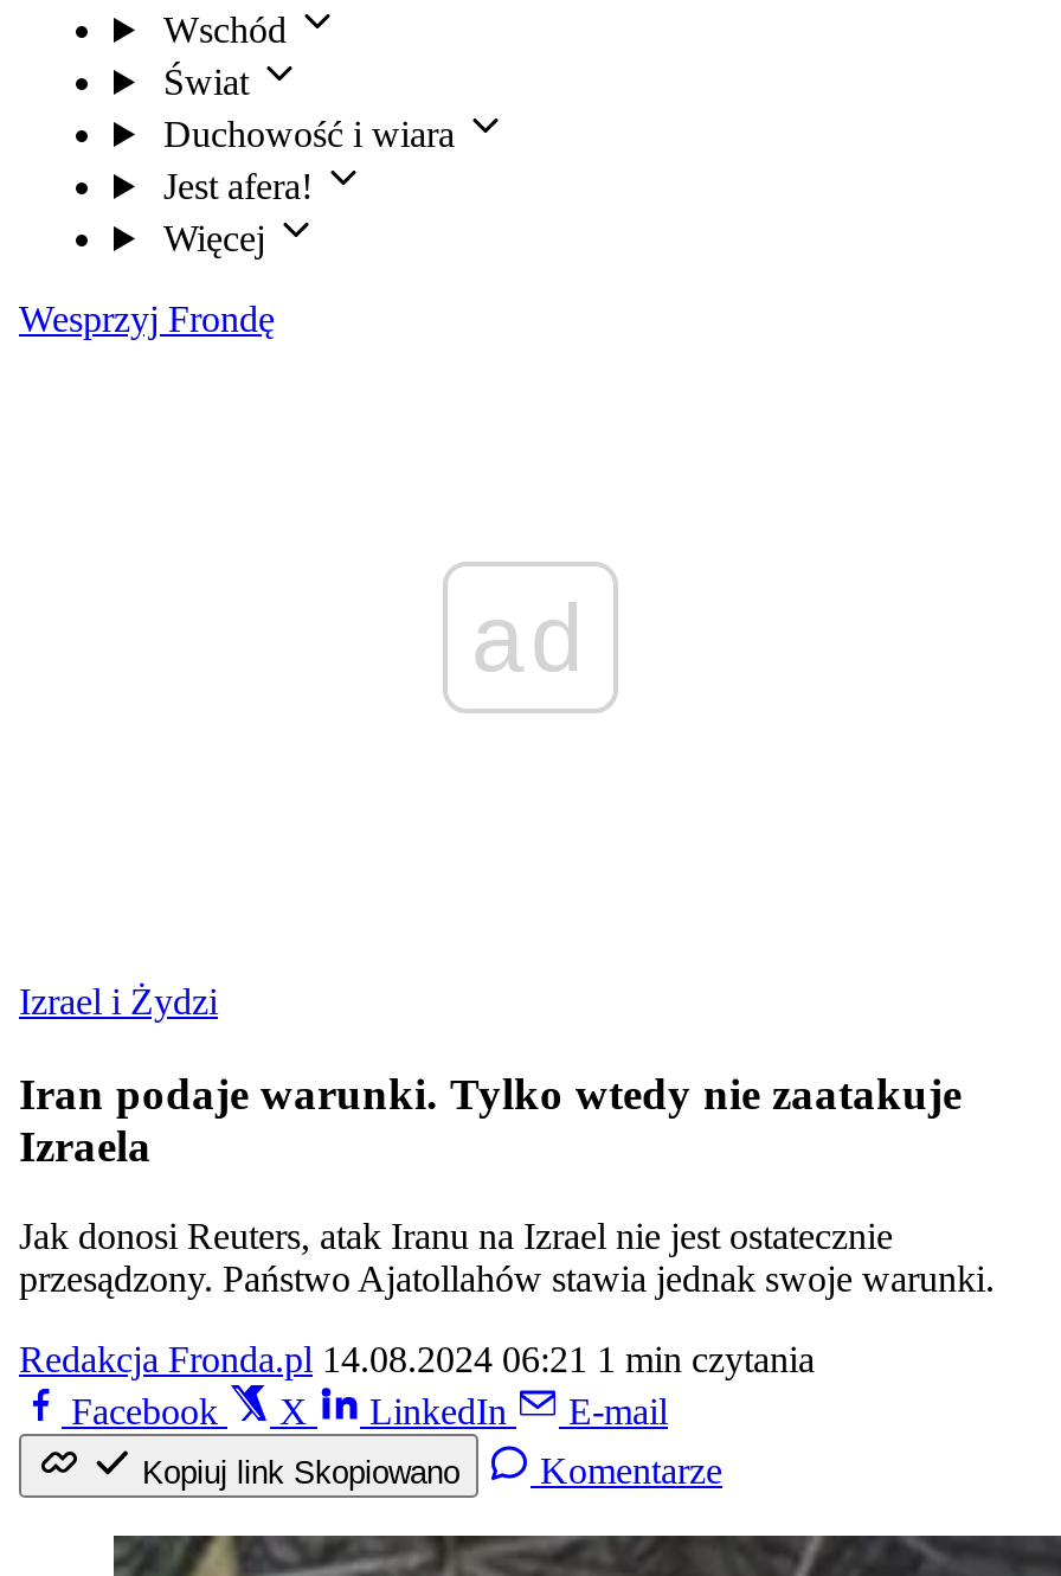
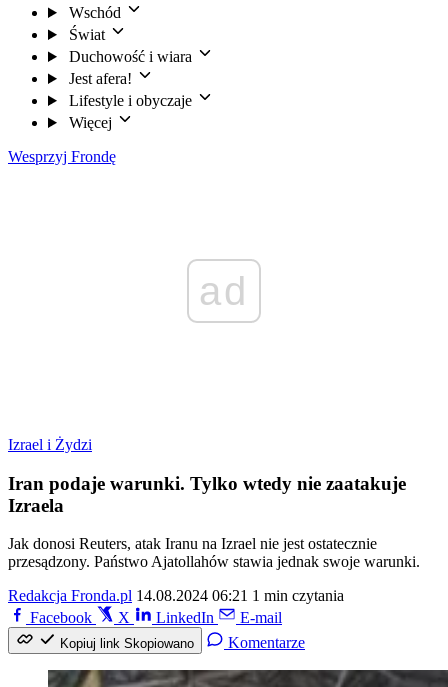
+ Lifestyle i obyczaje
